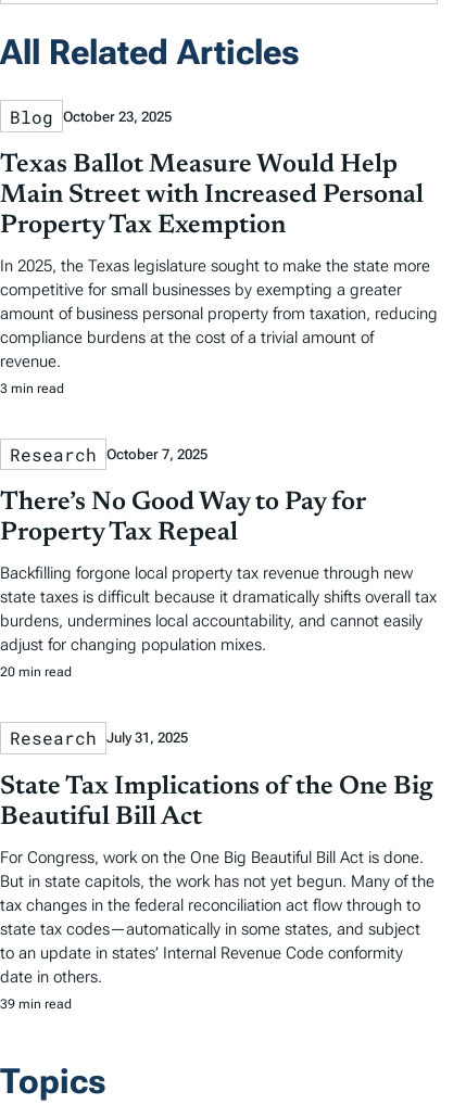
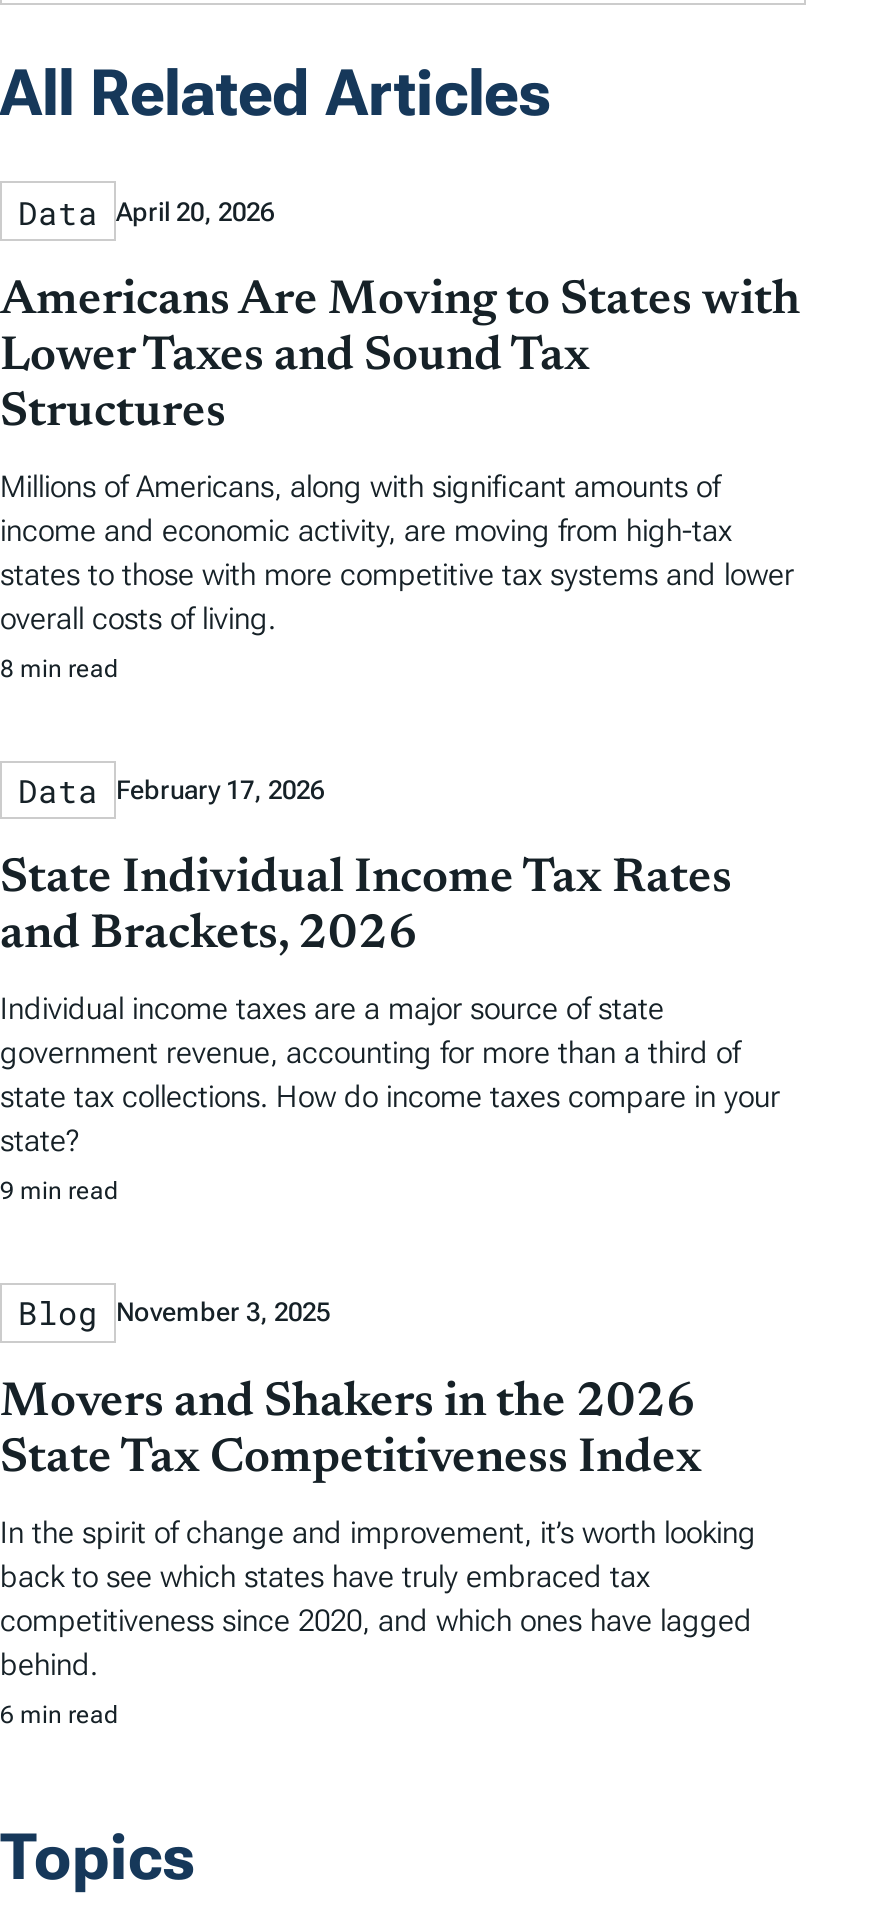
- Blog October 23, 2025
+ Data April 20, 2026

- Texas Ballot Measure Would Help
- Main Street with Increased Personal
- Property Tax Exemption
+ Americans Are Moving to States with
+ Lower Taxes and Sound Tax
+ Structures

- In 2025, the Texas legislature sought to make the state more
- competitive for small businesses by exempting a greater
- amount of business personal property from taxation, reducing
- compliance burdens at the cost of a trivial amount of
- revenue.
+ Millions of Americans, along with significant amounts of
+ income and economic activity, are moving from high-tax
+ states to those with more competitive tax systems and lower
+ overall costs of living.

- 3 min read
+ 8 min read

- Research October 7, 2025
+ Data February 17, 2026

- There’s No Good Way to Pay for
- Property Tax Repeal
+ State Individual Income Tax Rates
+ and Brackets, 2026

- Backfilling forgone local property tax revenue through new
- state taxes is difficult because it dramatically shifts overall tax
- burdens, undermines local accountability, and cannot easily
- adjust for changing population mixes.
+ Individual income taxes are a major source of state
+ government revenue, accounting for more than a third of
+ state tax collections. How do income taxes compare in your
+ state?

- 20 min read
+ 9 min read

- Research July 31, 2025
+ Blog November 3, 2025

- State Tax Implications of the One Big
- Beautiful Bill Act
+ Movers and Shakers in the 2026
+ State Tax Competitiveness Index

- For Congress, work on the One Big Beautiful Bill Act is done.
- But in state capitols, the work has not yet begun. Many of the
- tax changes in the federal reconciliation act flow through to
- state tax codes—automatically in some states, and subject
- to an update in states’ Internal Revenue Code conformity
- date in others.
+ In the spirit of change and improvement, it’s worth looking
+ back to see which states have truly embraced tax
+ competitiveness since 2020, and which ones have lagged
+ behind.

- 39 min read
+ 6 min read
